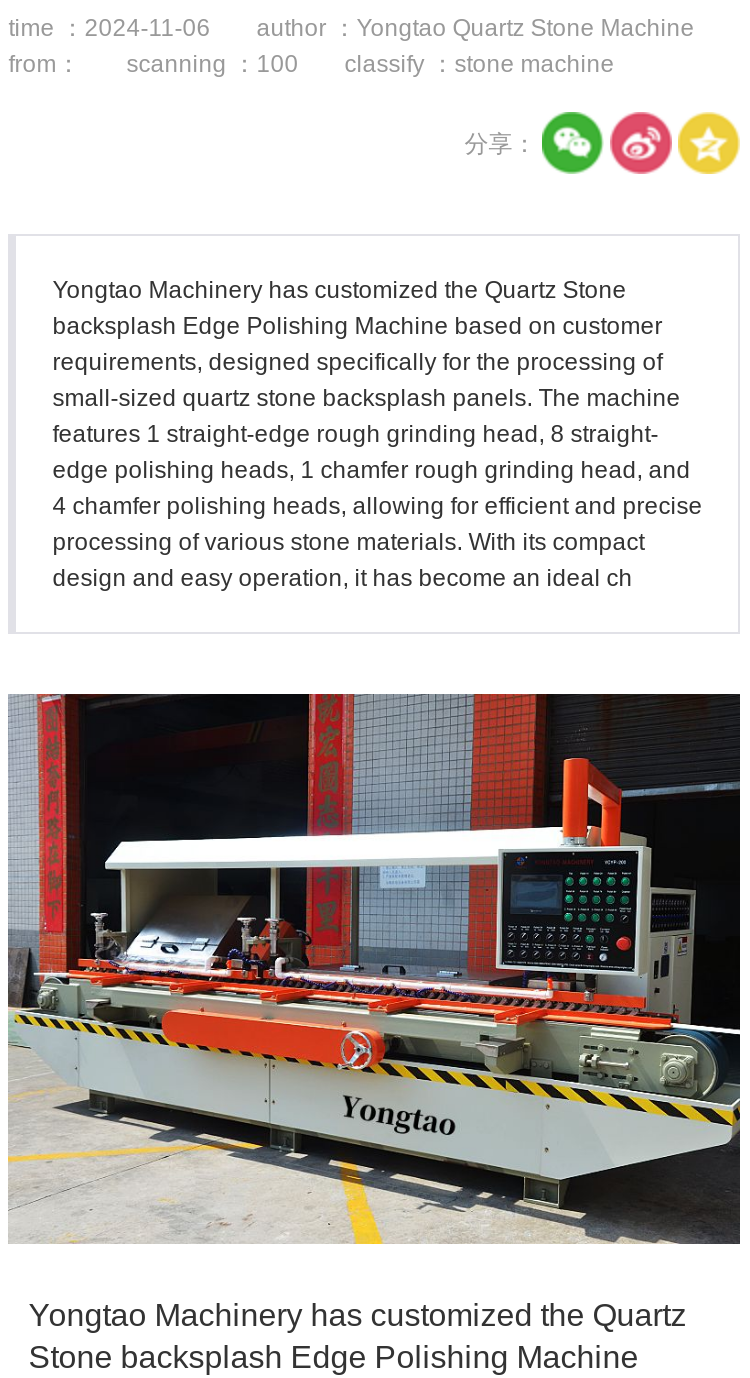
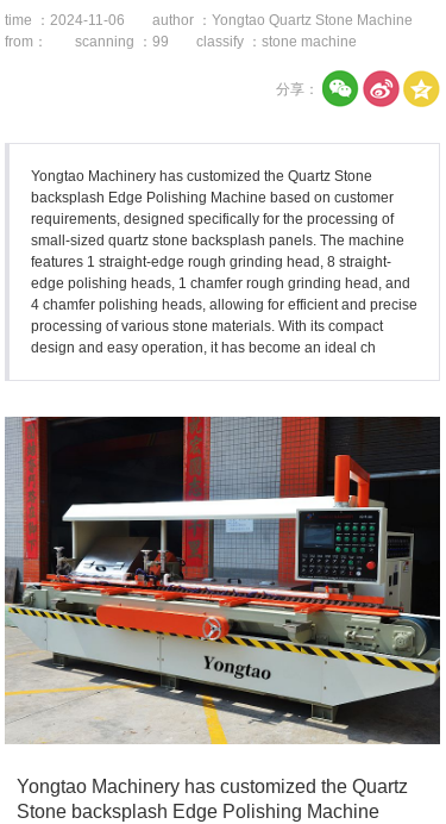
- from： scanning ：100 classify ：stone machine
+ from： scanning ：99 classify ：stone machine
